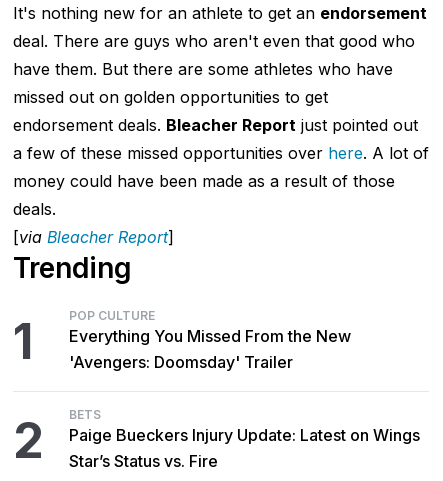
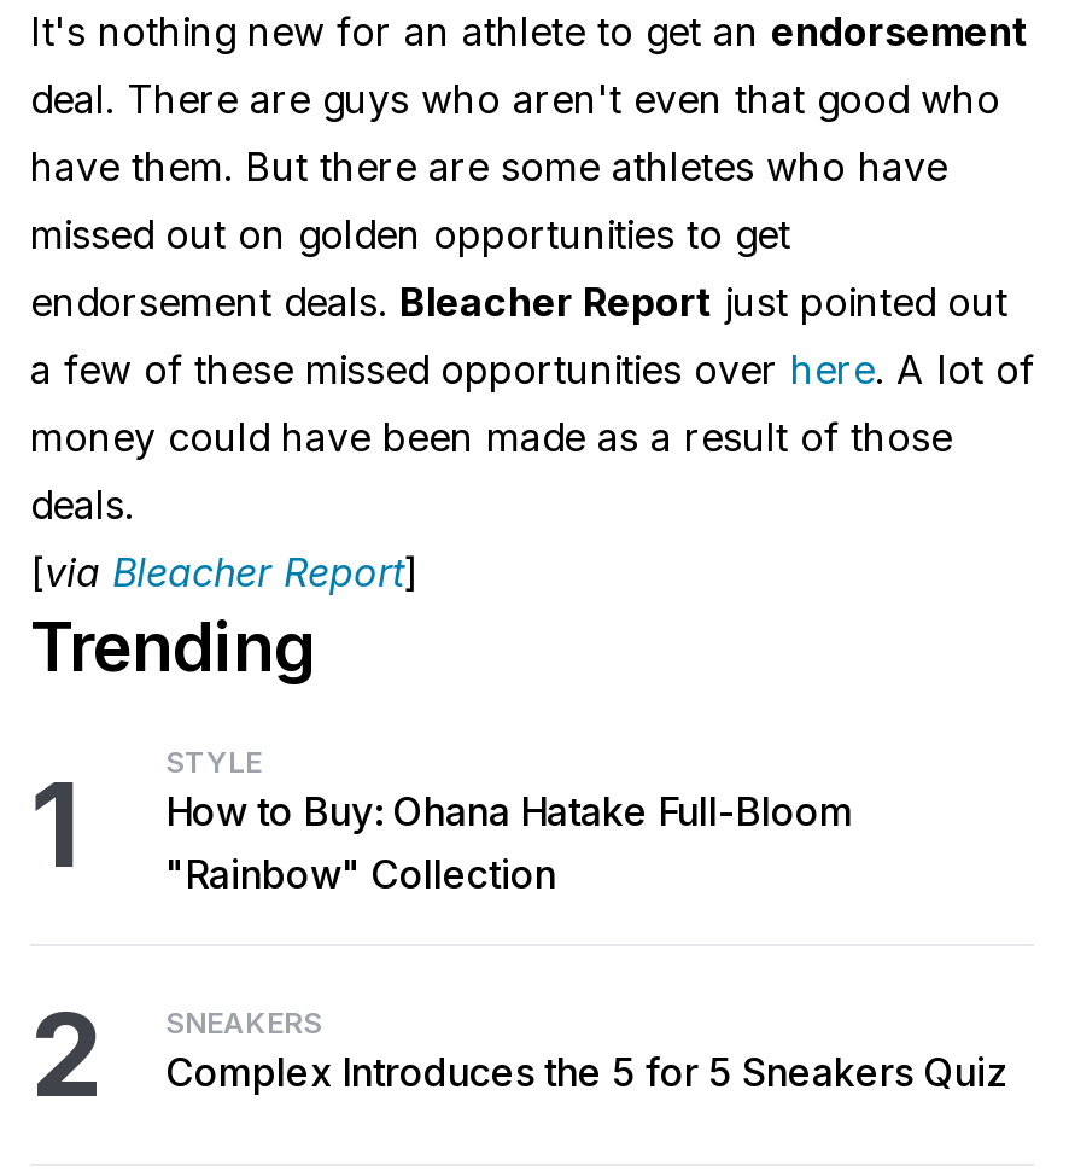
- POP CULTURE
- Everything You Missed From the New
- 'Avengers: Doomsday' Trailer
+ STYLE
+ How to Buy: Ohana Hatake Full-Bloom
+ "Rainbow" Collection

- BETS
- Paige Bueckers Injury Update: Latest on Wings
- Star’s Status vs. Fire
+ SNEAKERS
+ Complex Introduces the 5 for 5 Sneakers Quiz
